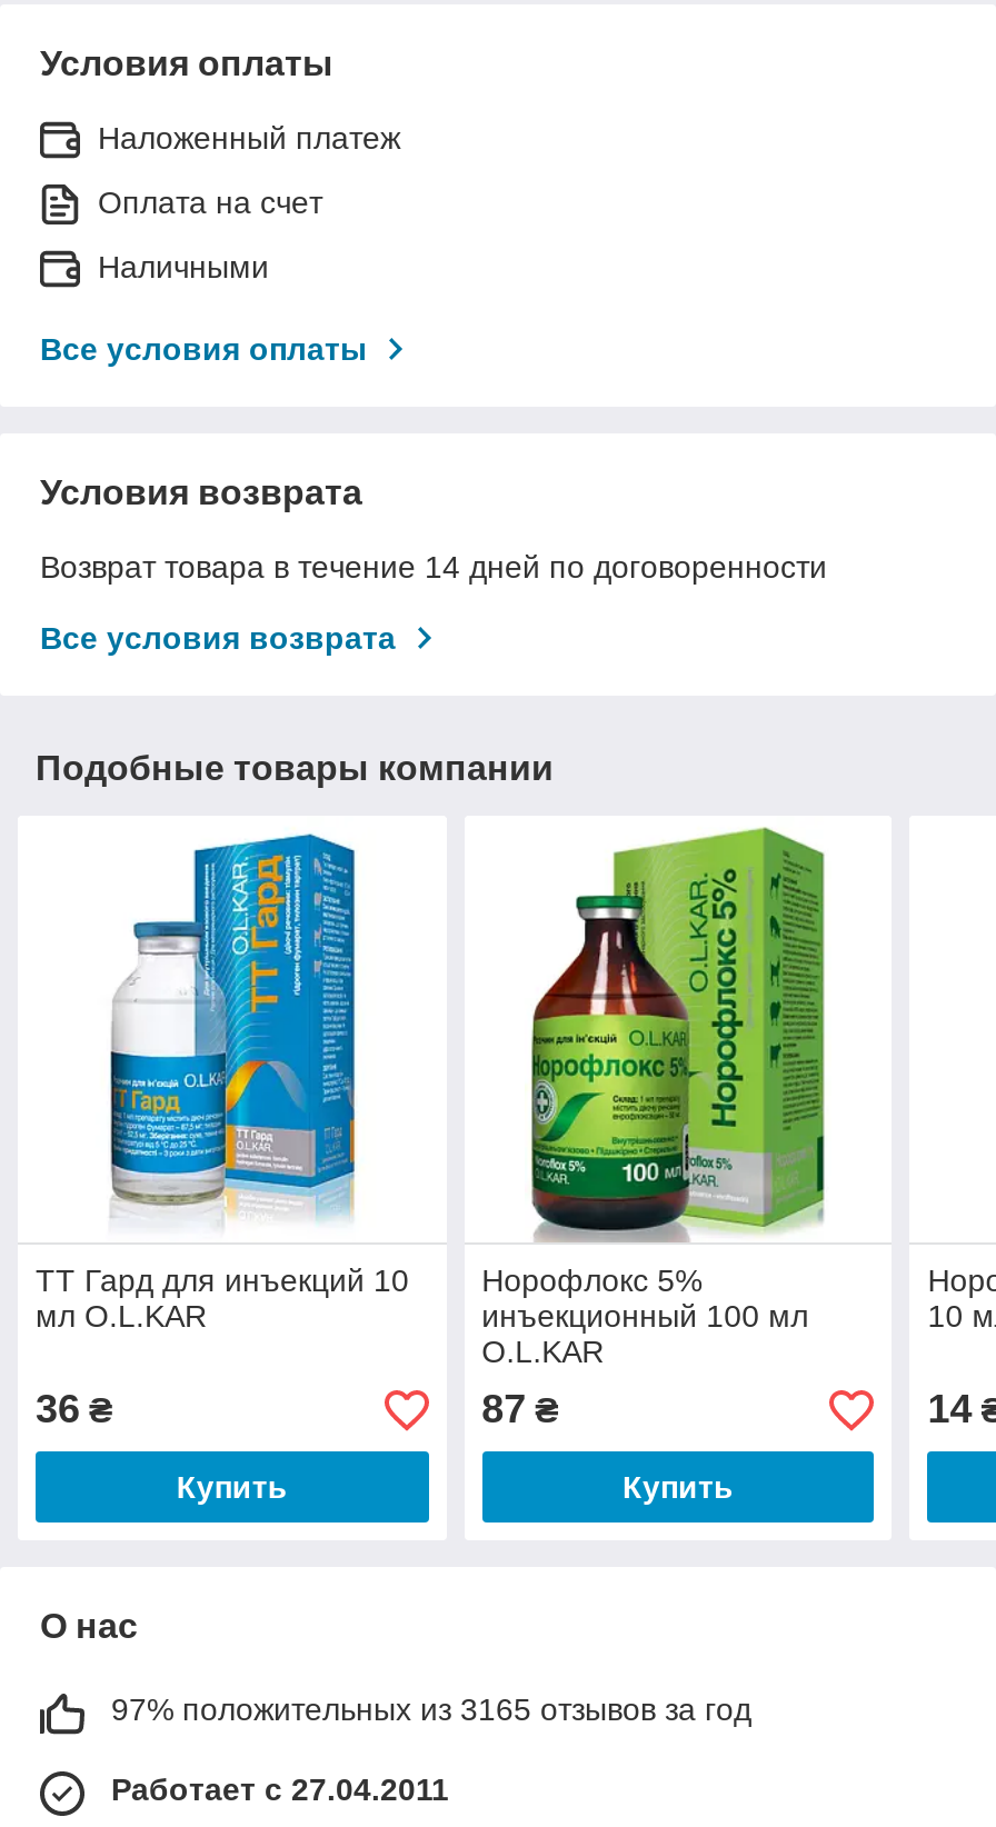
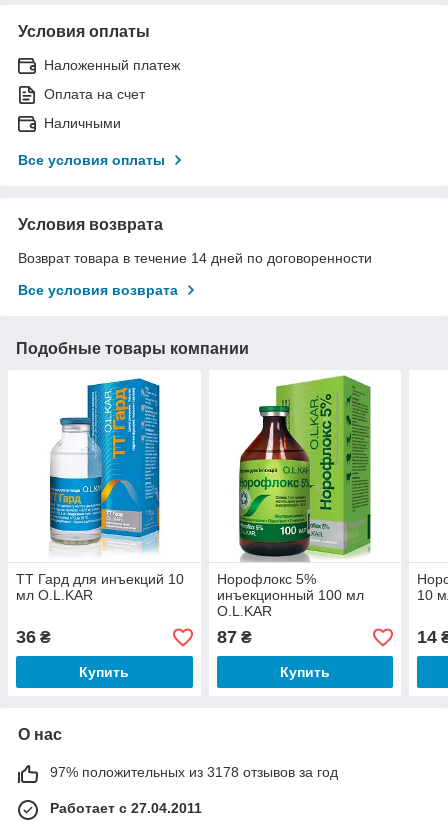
- 97% положительных из 3165 отзывов за год
+ 97% положительных из 3178 отзывов за год
